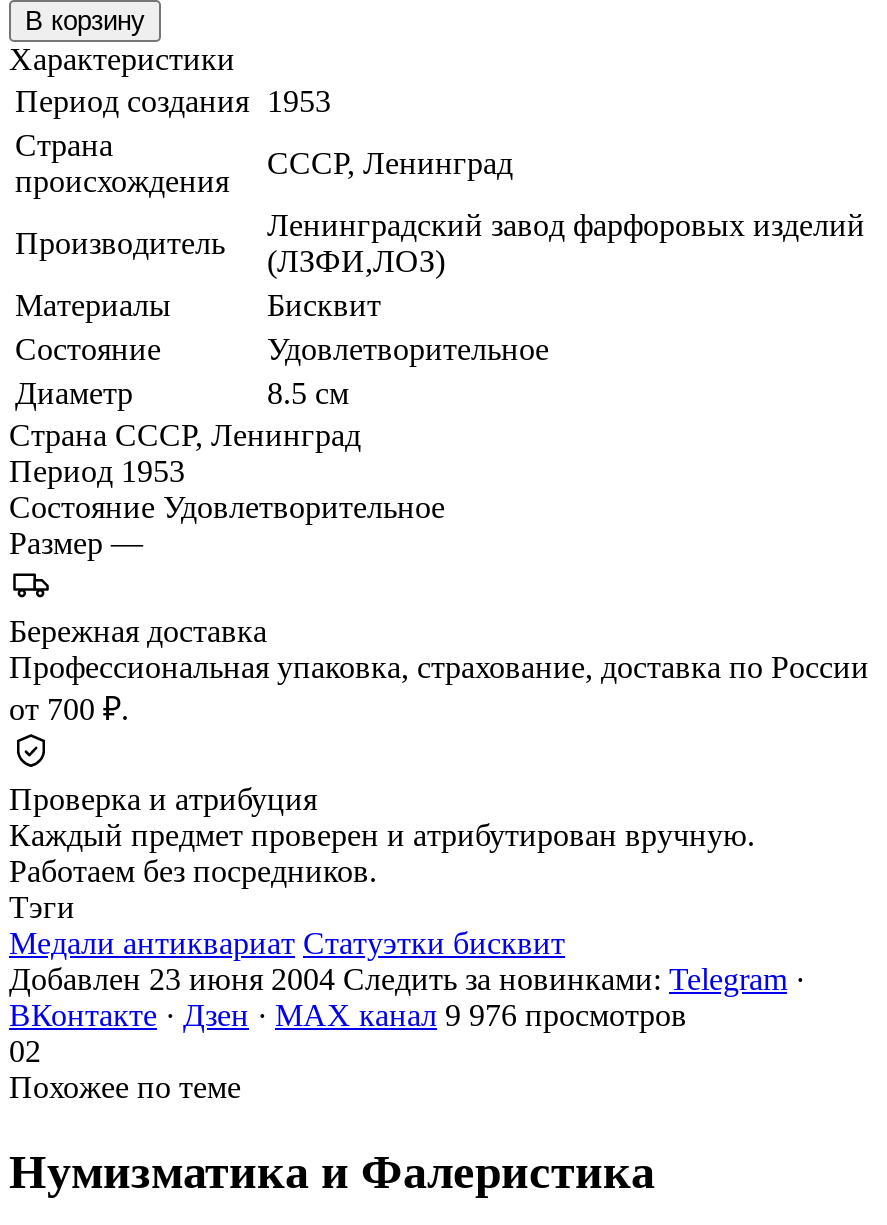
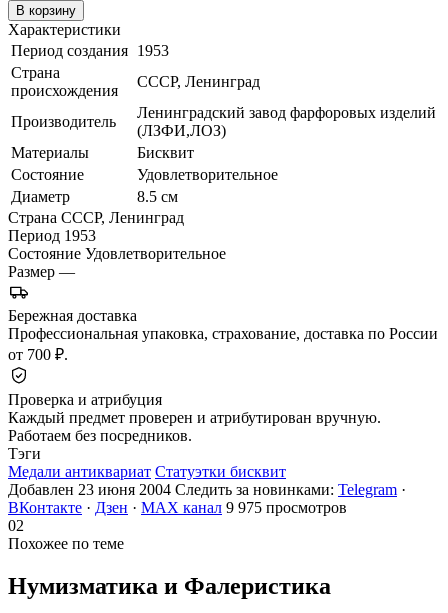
- ВКонтакте · Дзен · MAX канал 9 976 просмотров
+ ВКонтакте · Дзен · MAX канал 9 975 просмотров
